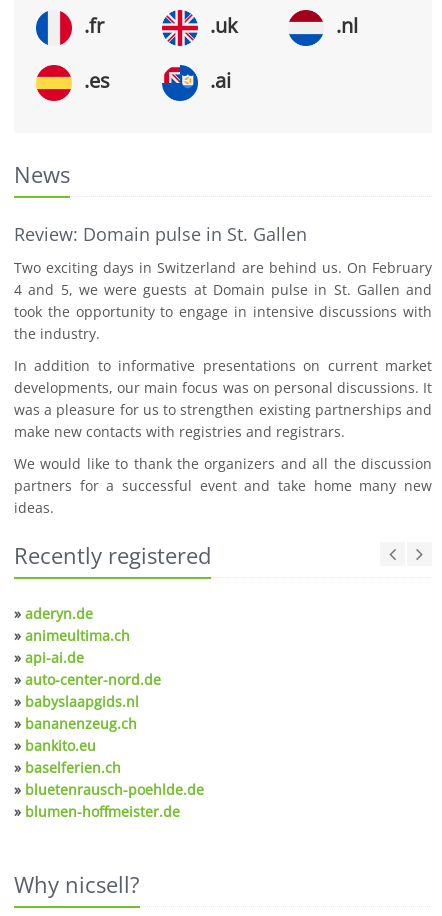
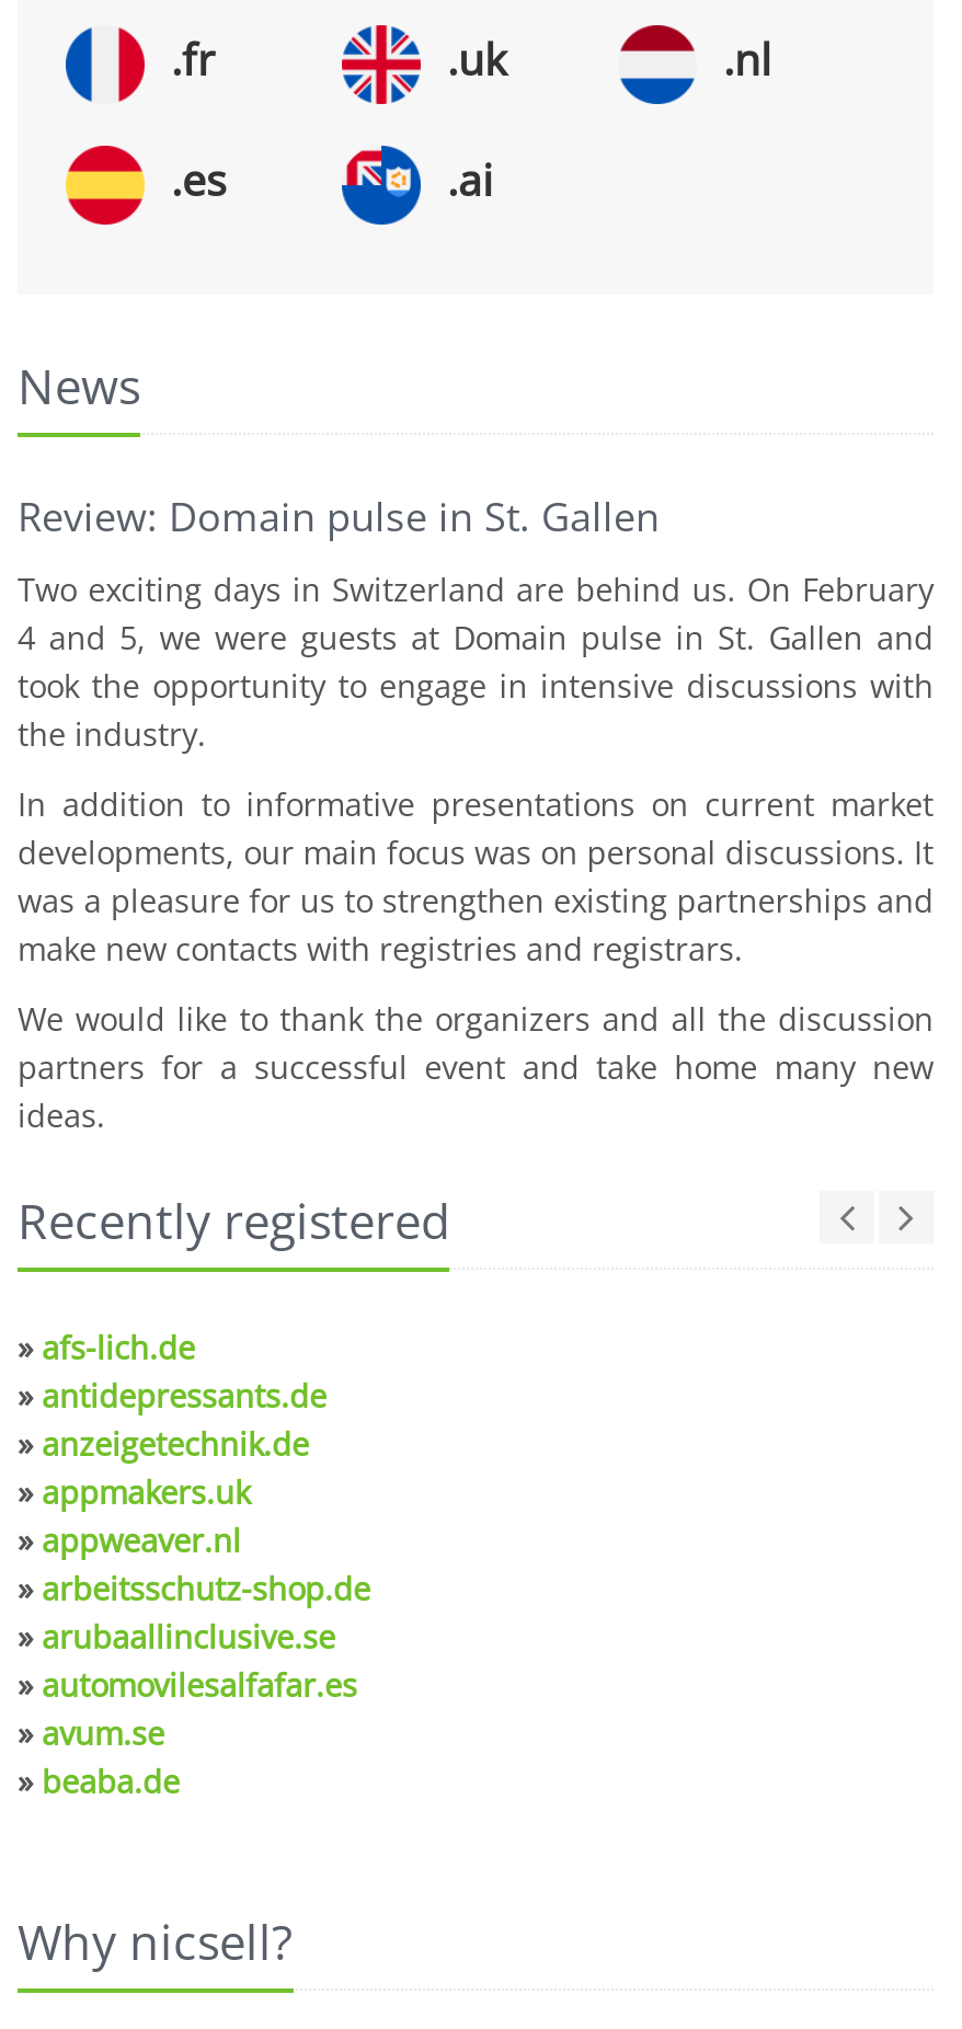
- » aderyn.de
- » animeultima.ch
- » api-ai.de
- » auto-center-nord.de
- » babyslaapgids.nl
- » bananenzeug.ch
- » bankito.eu
- » baselferien.ch
- » bluetenrausch-poehlde.de
- » blumen-hoffmeister.de
+ » afs-lich.de
+ » antidepressants.de
+ » anzeigetechnik.de
+ » appmakers.uk
+ » appweaver.nl
+ » arbeitsschutz-shop.de
+ » arubaallinclusive.se
+ » automovilesalfafar.es
+ » avum.se
+ » beaba.de
